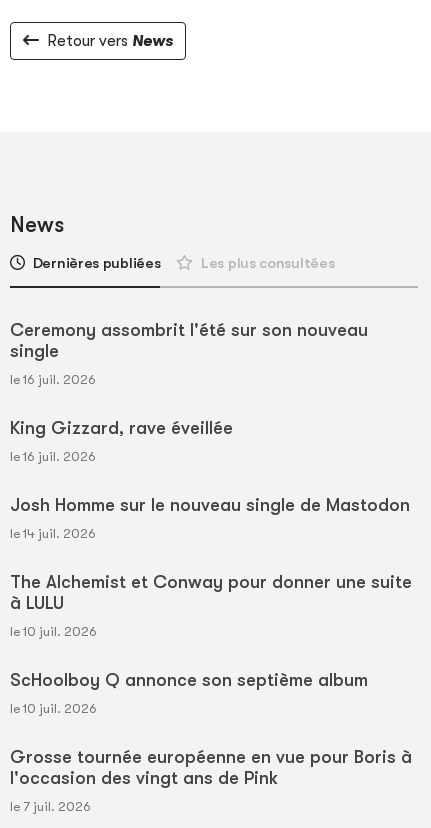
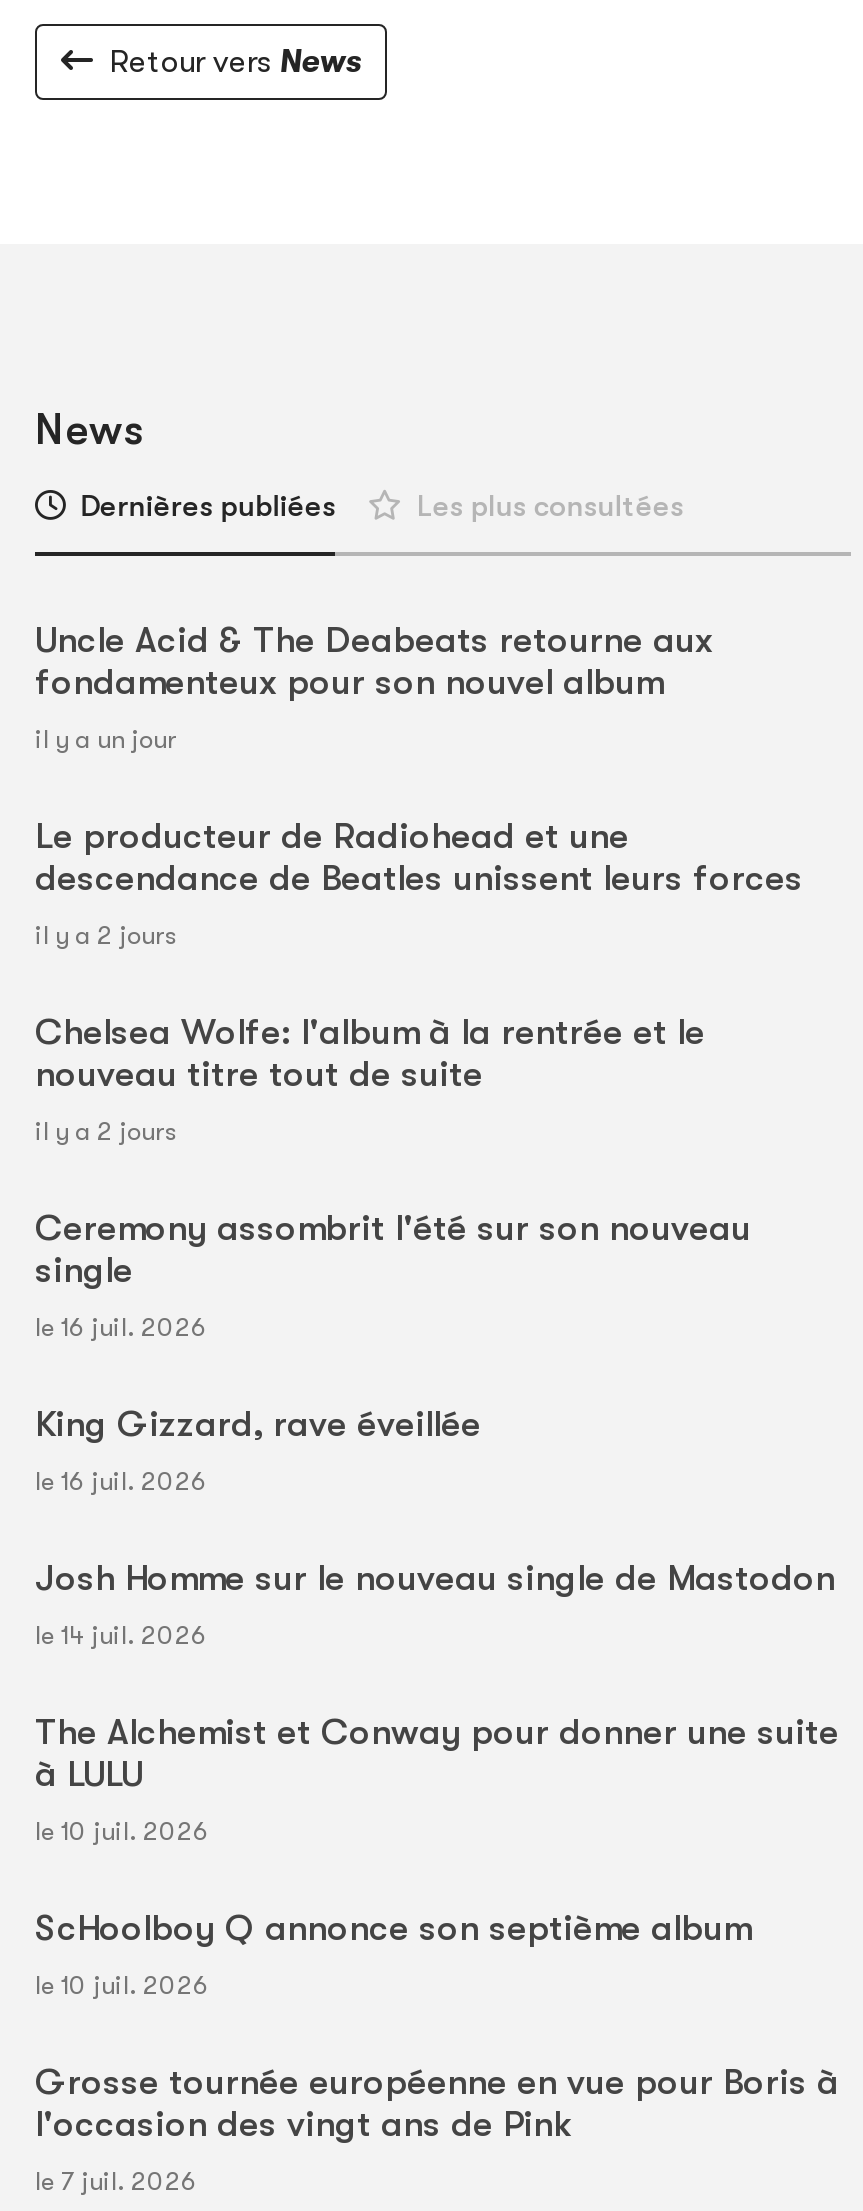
+ Uncle Acid & The Deabeats retourne aux
+ fondamenteux pour son nouvel album
+ il y a un jour
+ Le producteur de Radiohead et une
+ descendance de Beatles unissent leurs forces
+ il y a 2 jours
+ Chelsea Wolfe: l'album à la rentrée et le
+ nouveau titre tout de suite
+ il y a 2 jours
